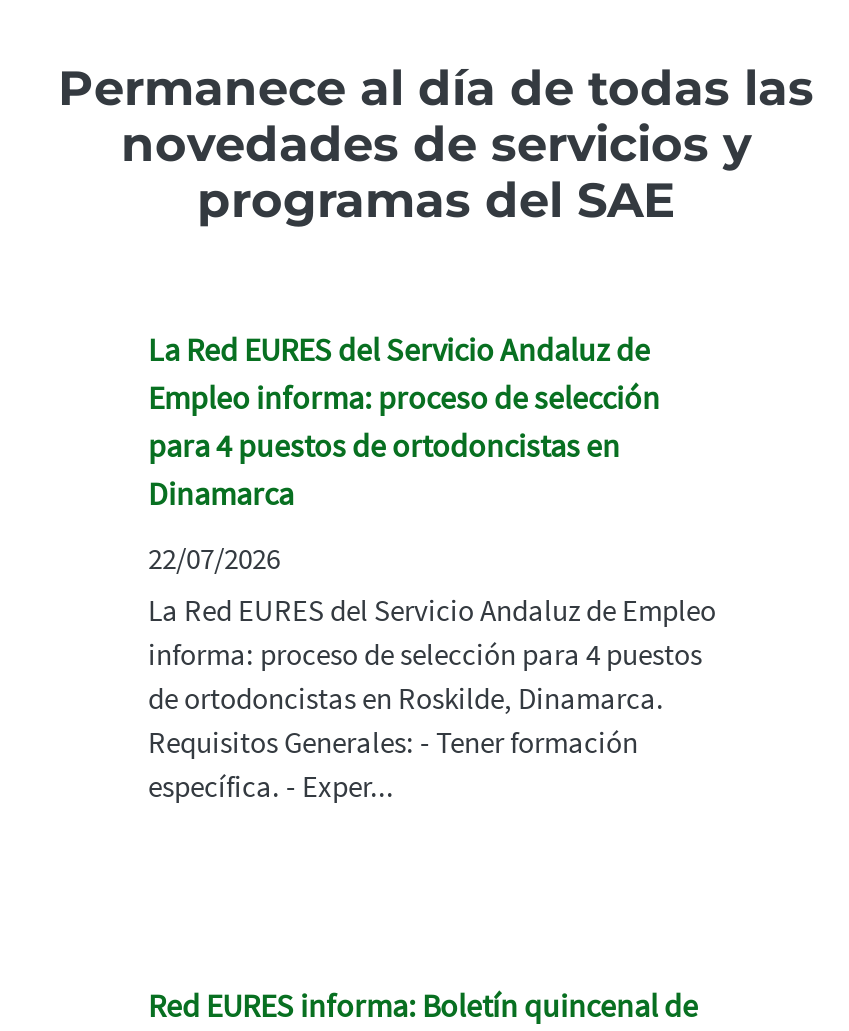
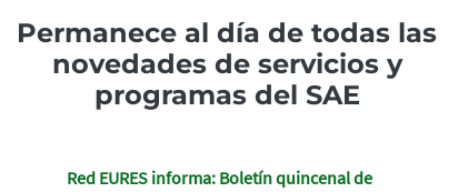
- La Red EURES del Servicio Andaluz de
- Empleo informa: proceso de selección
- para 4 puestos de ortodoncistas en
- Dinamarca
- 22/07/2026
- La Red EURES del Servicio Andaluz de Empleo
- informa: proceso de selección para 4 puestos
- de ortodoncistas en Roskilde, Dinamarca.
- Requisitos Generales: - Tener formación
- específica. - Exper...
